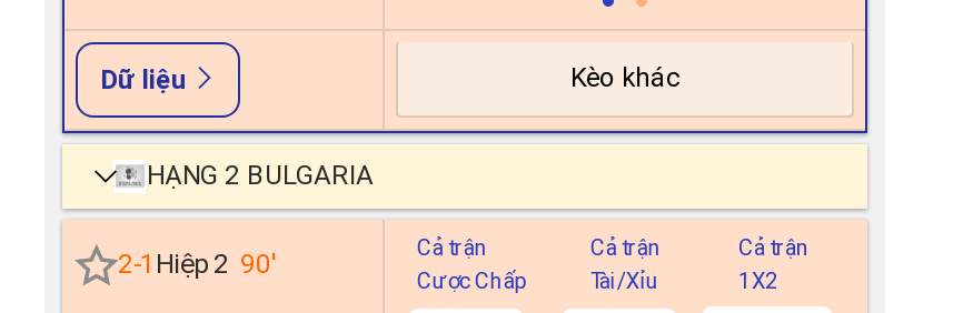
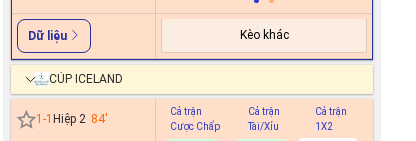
- HẠNG 2 BULGARIA
+ CÚP ICELAND

- 2-1 Hiệp 2 90'
+ 1-1 Hiệp 2 84'
